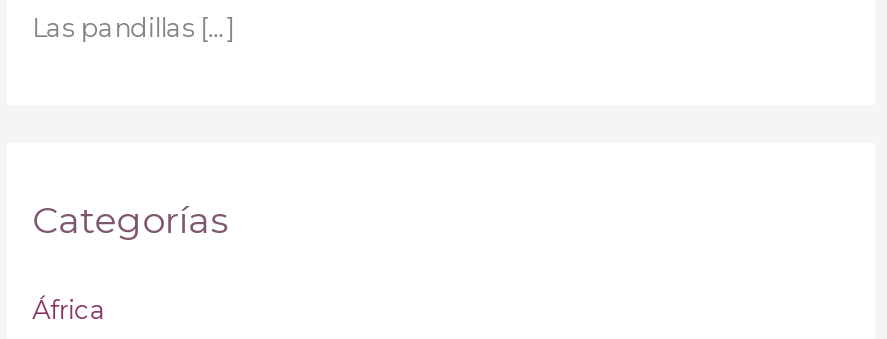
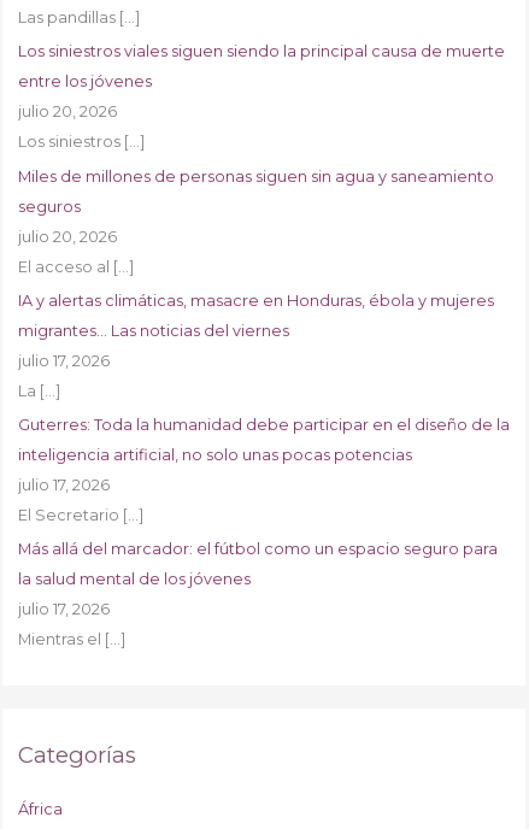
+ Los siniestros viales siguen siendo la principal causa de muerte
+ entre los jóvenes
+ julio 20, 2026
+ Los siniestros […]
+ Miles de millones de personas siguen sin agua y saneamiento
+ seguros
+ julio 20, 2026
+ El acceso al […]
+ IA y alertas climáticas, masacre en Honduras, ébola y mujeres
+ migrantes… Las noticias del viernes
+ julio 17, 2026
+ La […]
+ Guterres: Toda la humanidad debe participar en el diseño de la
+ inteligencia artificial, no solo unas pocas potencias
+ julio 17, 2026
+ El Secretario […]
+ Más allá del marcador: el fútbol como un espacio seguro para
+ la salud mental de los jóvenes
+ julio 17, 2026
+ Mientras el […]
